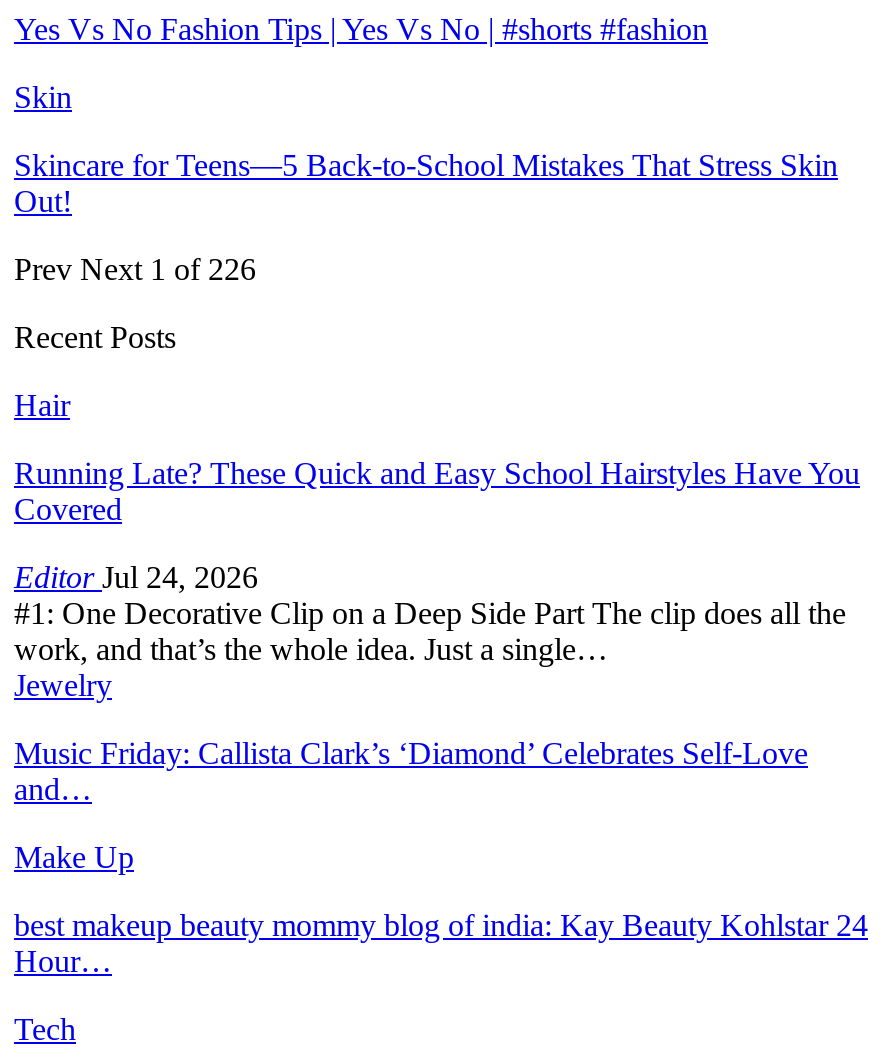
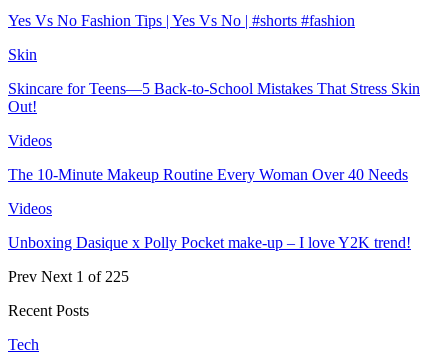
- Prev Next 1 of 226
+ Videos
+ The 10-Minute Makeup Routine Every Woman Over 40 Needs
+ Videos
+ Unboxing Dasique x Polly Pocket make-up – I love Y2K trend!
+ Prev Next 1 of 225

moved down: Recent Posts

- Hair
- Running Late? These Quick and Easy School Hairstyles Have You
- Covered
- Editor Jul 24, 2026
- #1: One Decorative Clip on a Deep Side Part The clip does all the
- work, and that’s the whole idea. Just a single…
- Jewelry
- Music Friday: Callista Clark’s ‘Diamond’ Celebrates Self-Love
- and…
- Make Up
- best makeup beauty mommy blog of india: Kay Beauty Kohlstar 24
- Hour…
